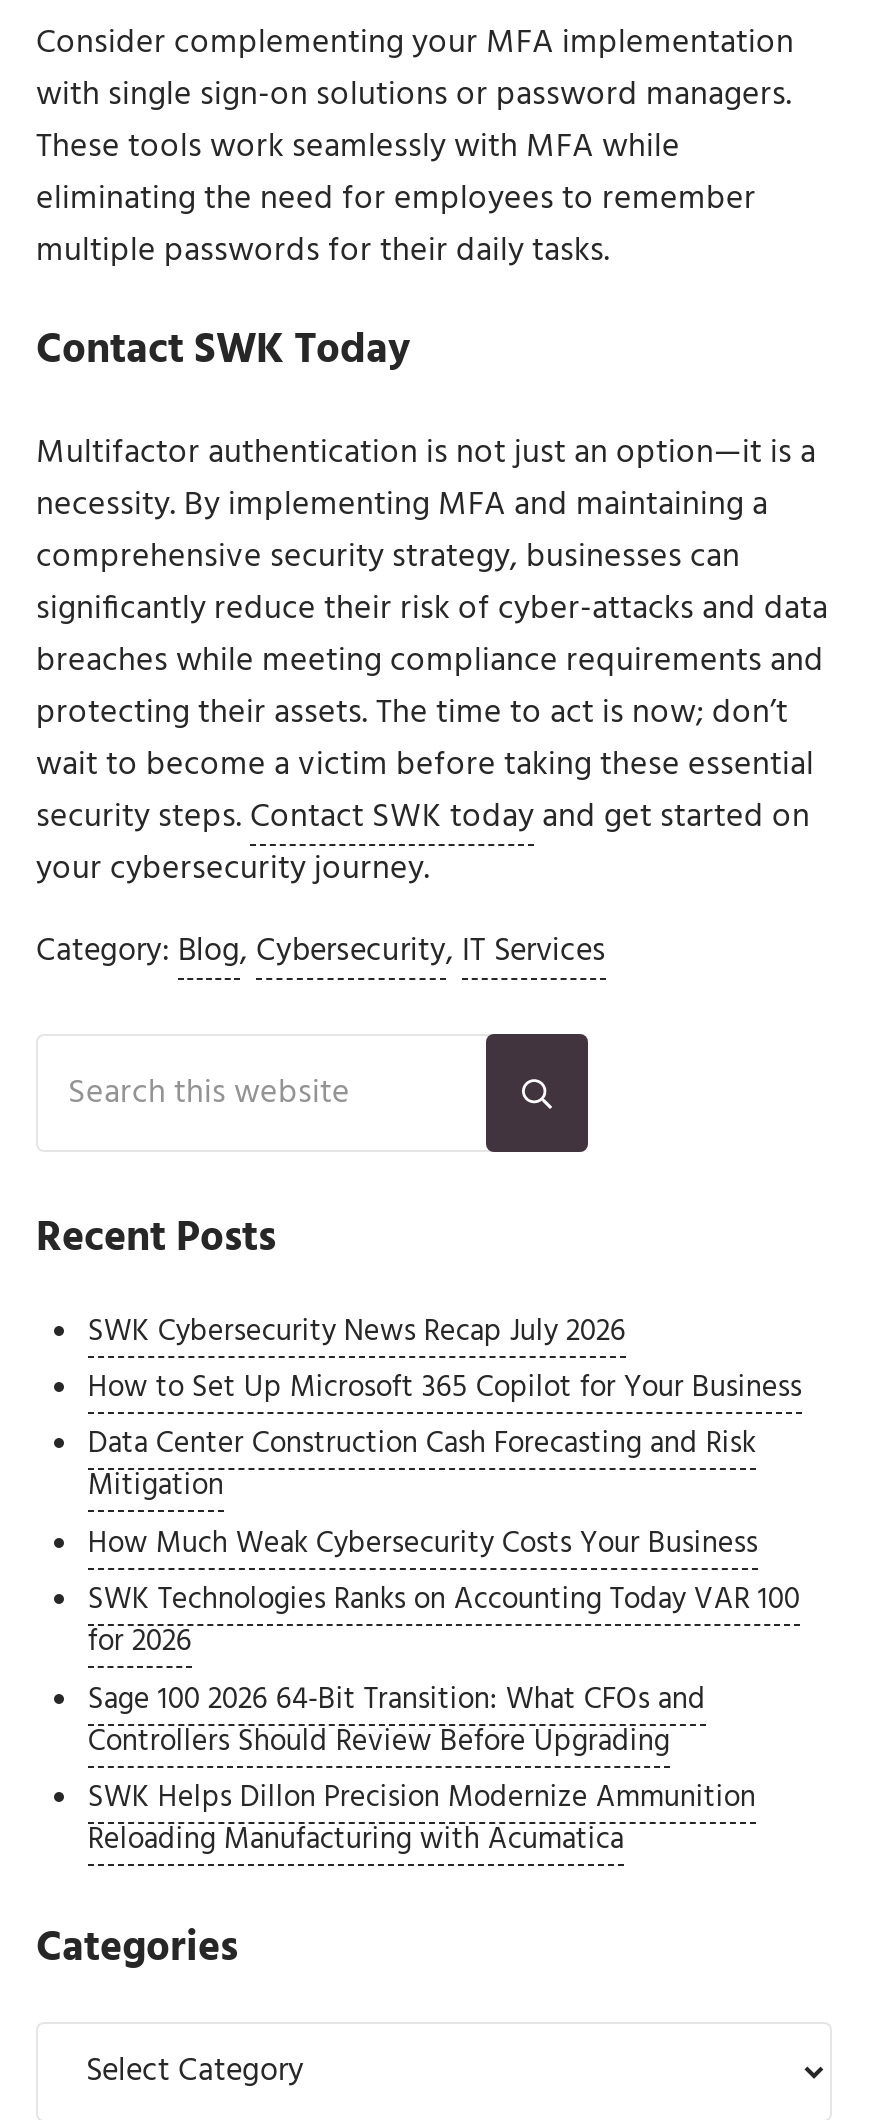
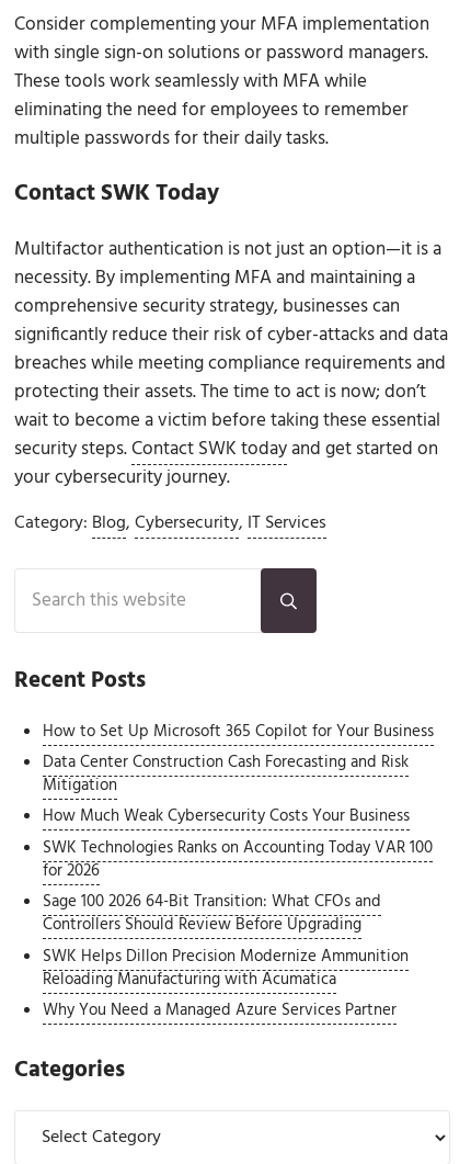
- SWK Cybersecurity News Recap July 2026

moved up: How to Set Up Microsoft 365 Copilot for Your Business | Data Center Construction Cash Forecasting and Risk | Mitigation | ... | SWK Helps Dillon Precision Modernize Ammunition | Reloading Manufacturing with Acumatica

+ Why You Need a Managed Azure Services Partner
